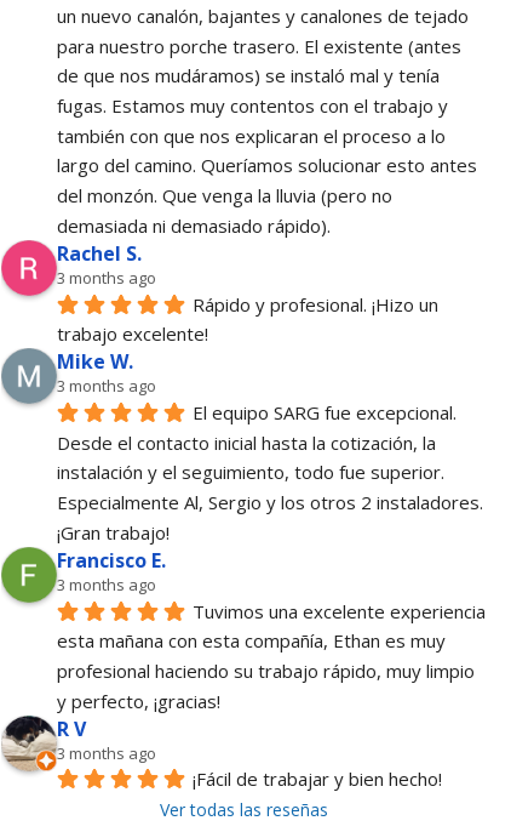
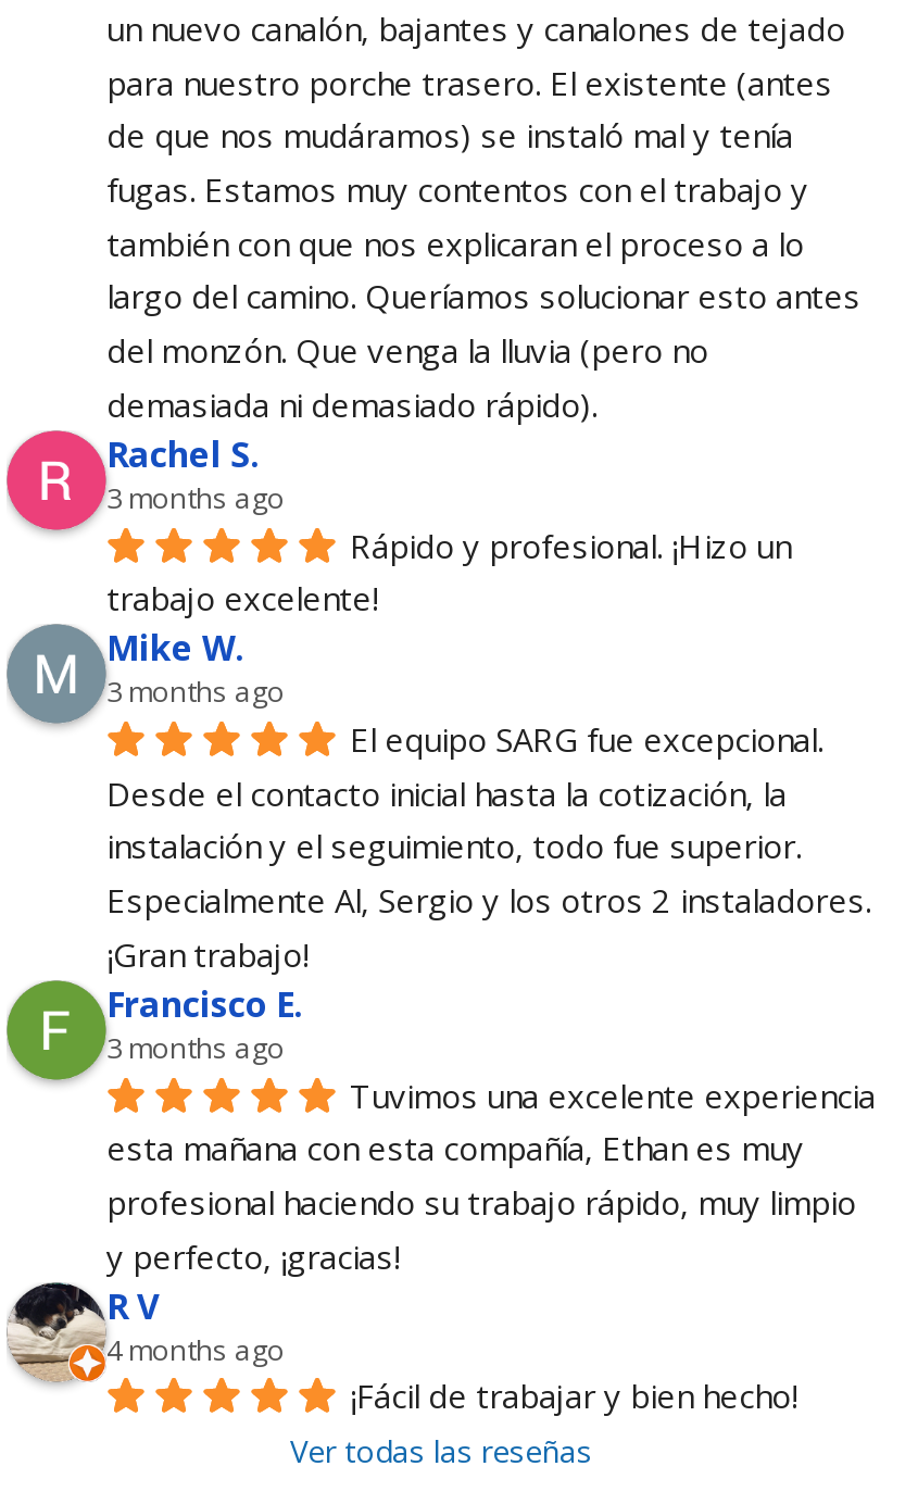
- 3 months ago
+ 4 months ago
